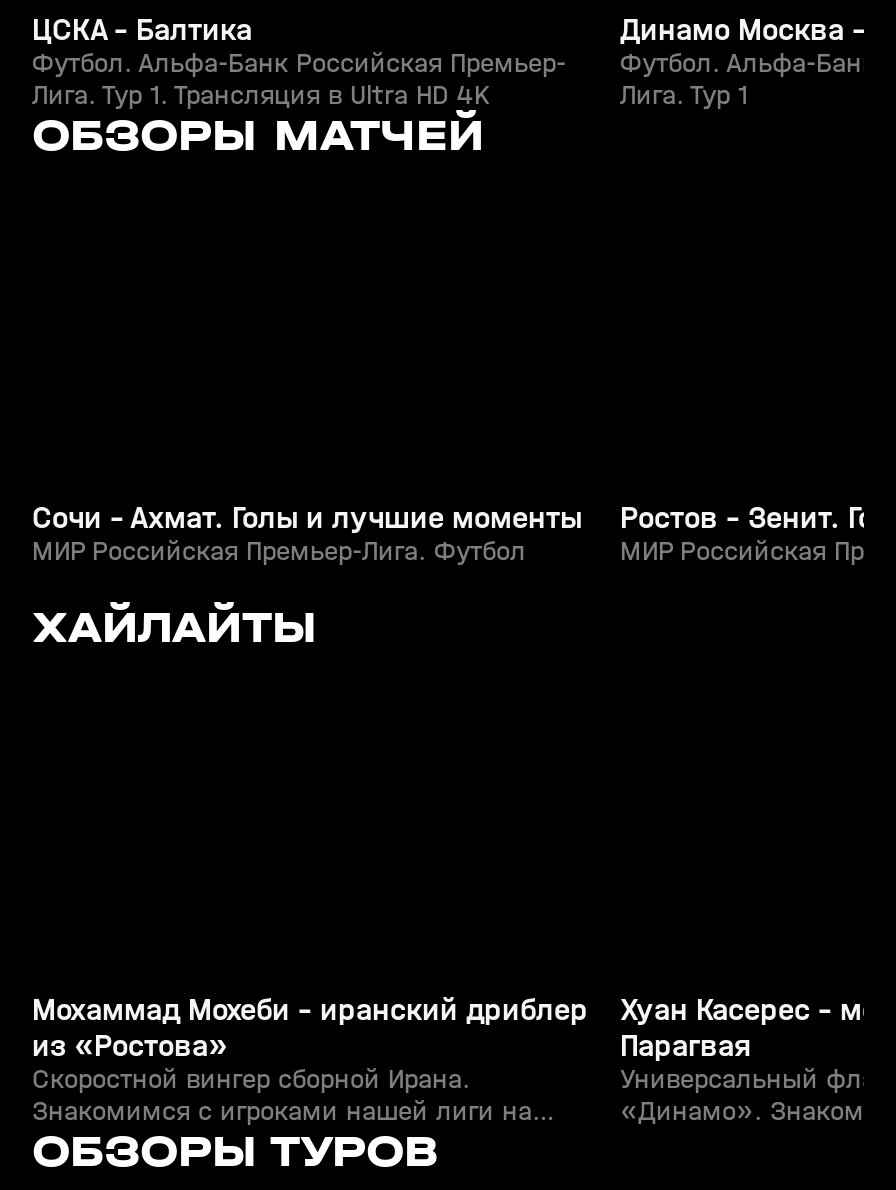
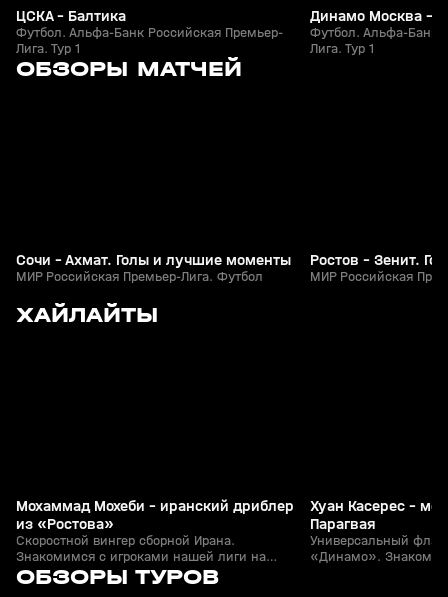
- Лига. Тур 1. Трансляция в Ultra HD 4K
+ Лига. Тур 1
